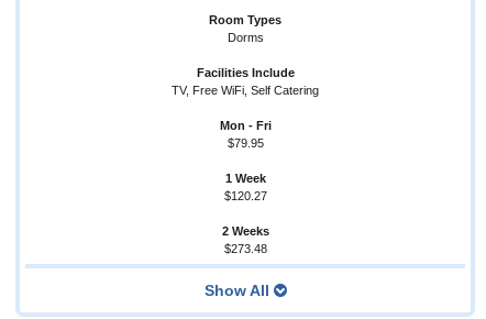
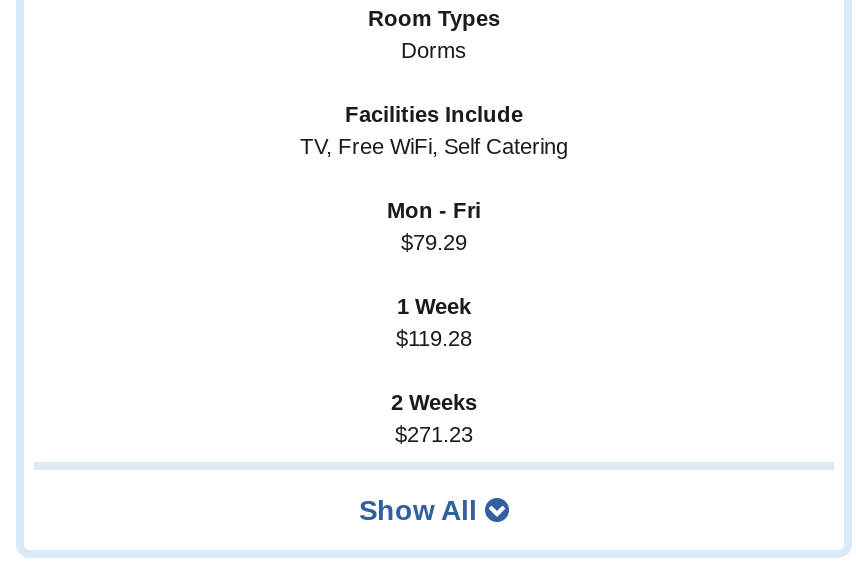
- $79.95
+ $79.29

- $120.27
+ $119.28

- $273.48
+ $271.23
